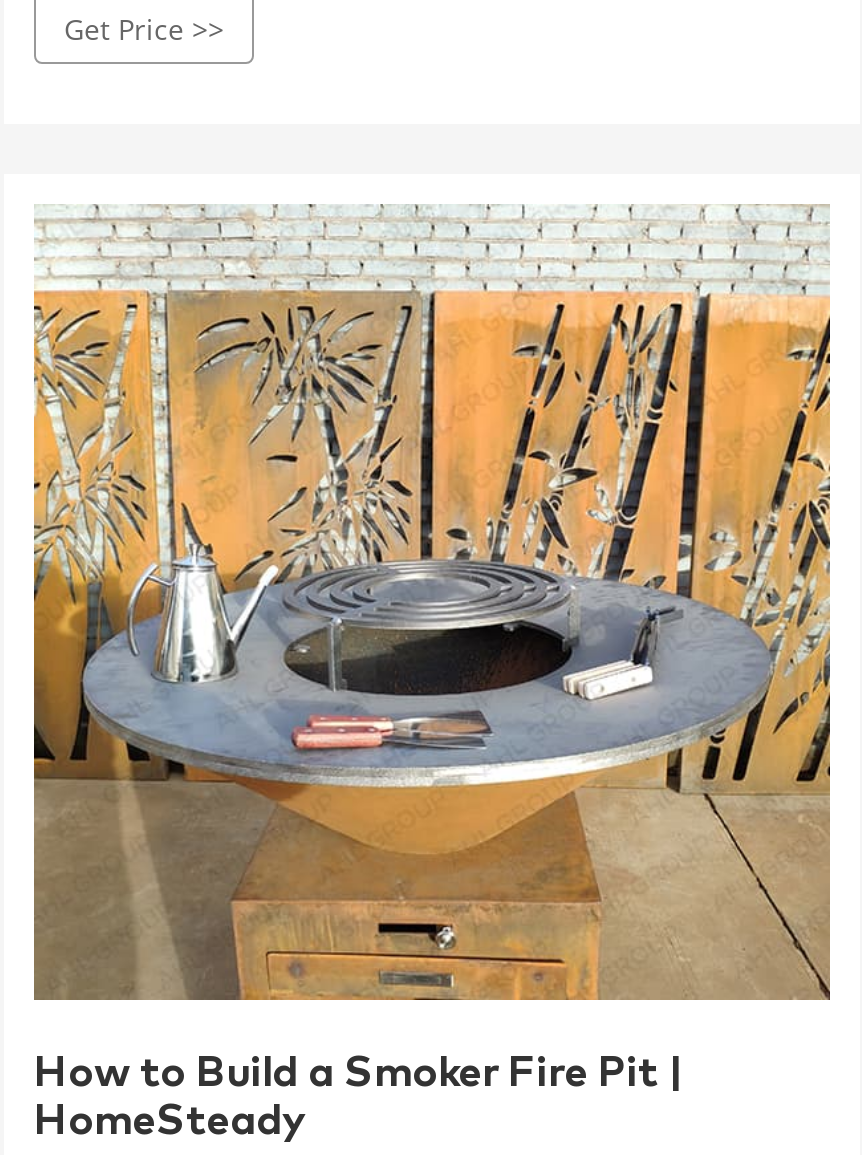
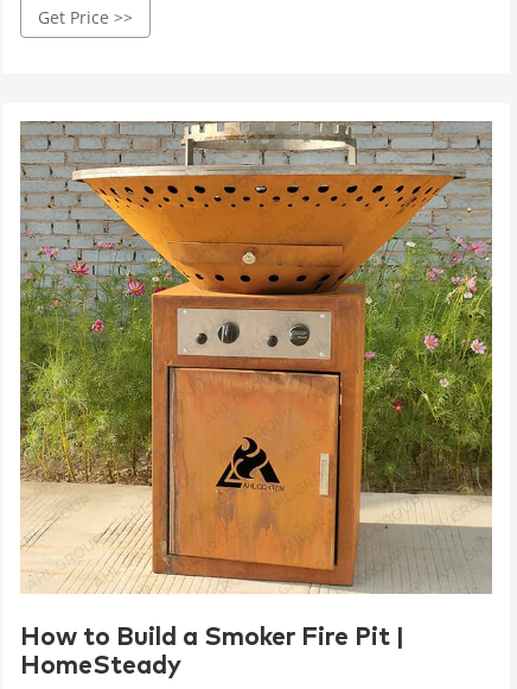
- [image]
+ [image]
